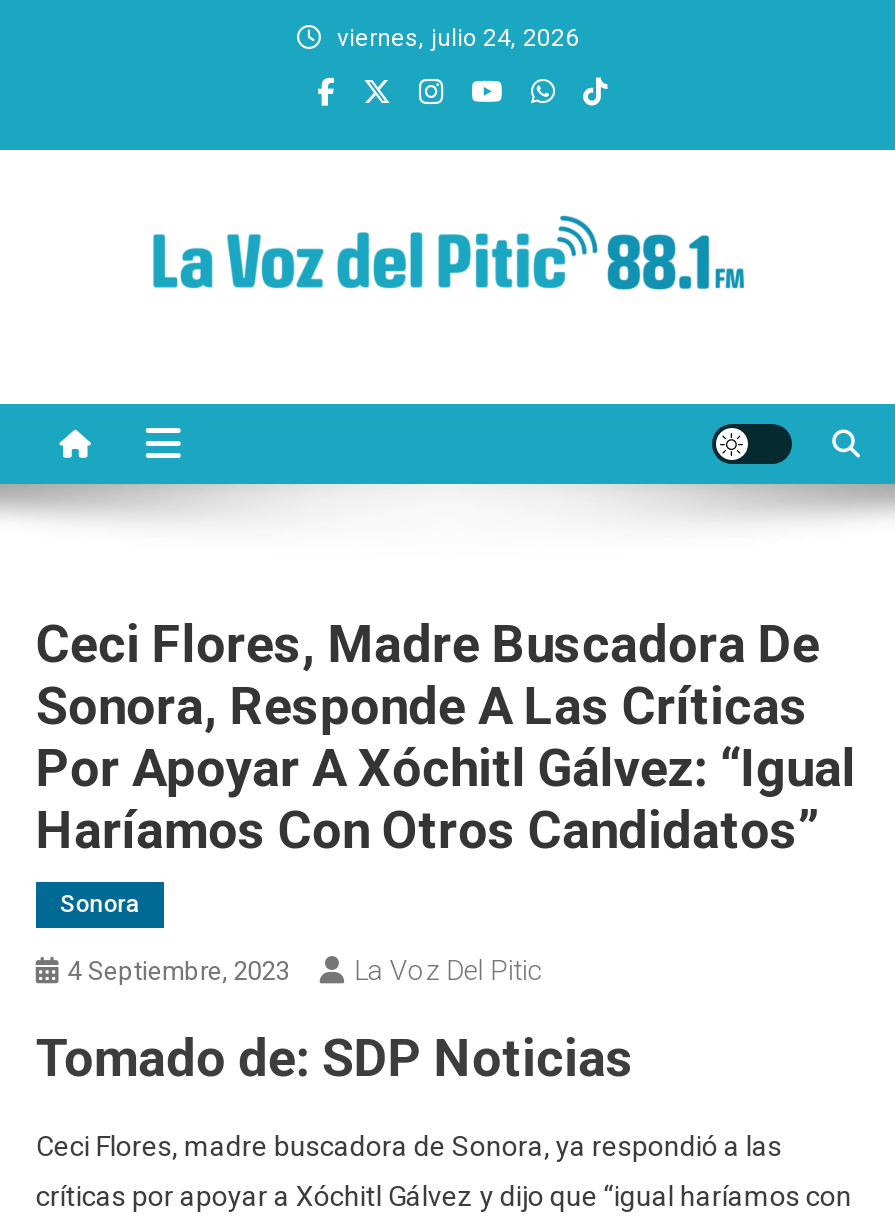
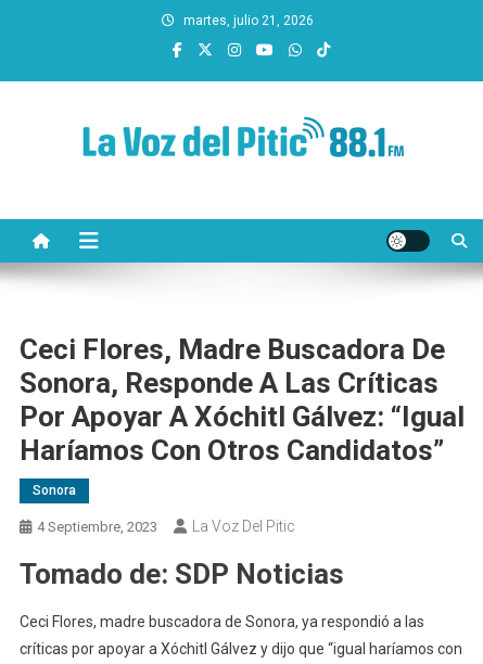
- viernes, julio 24, 2026
+ martes, julio 21, 2026
